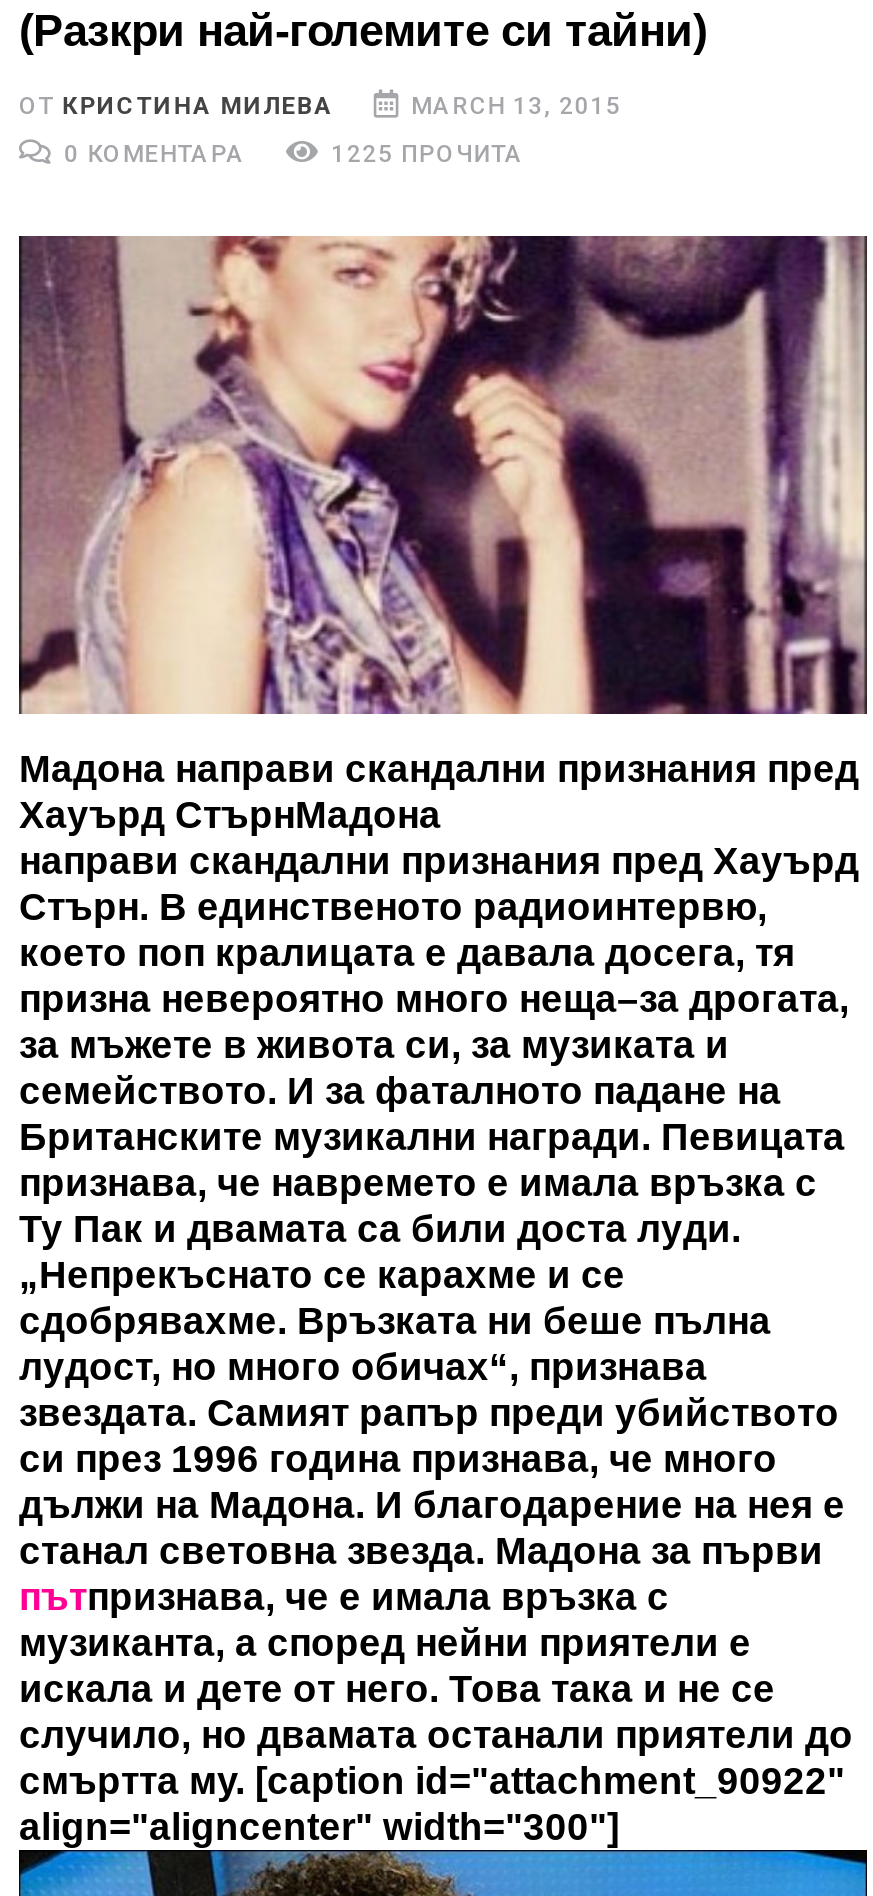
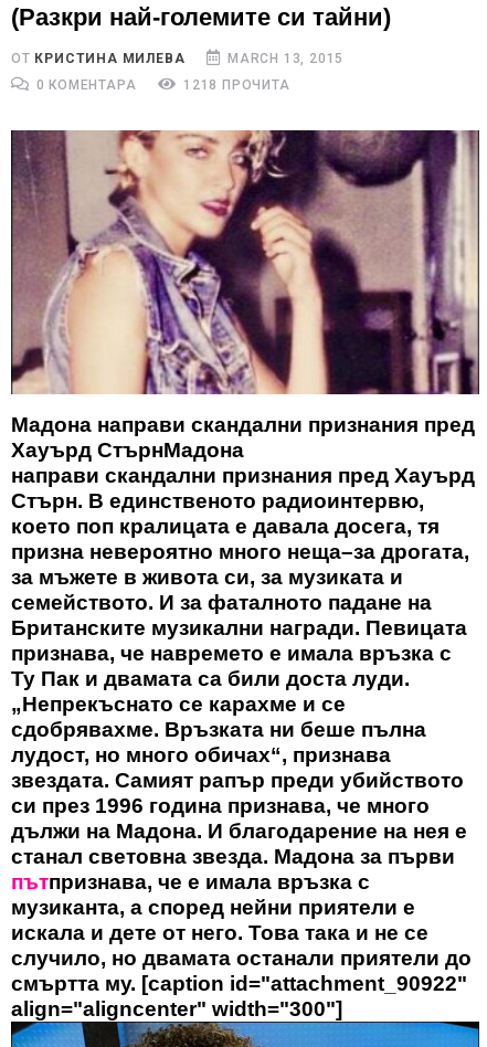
- 1225 ПРОЧИТА
+ 1218 ПРОЧИТА
